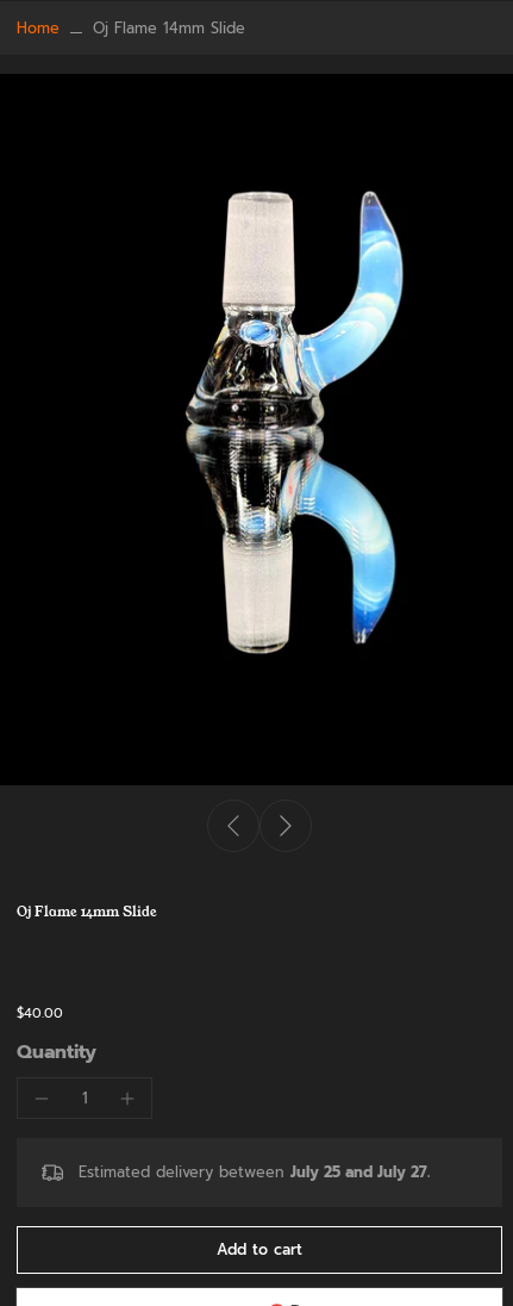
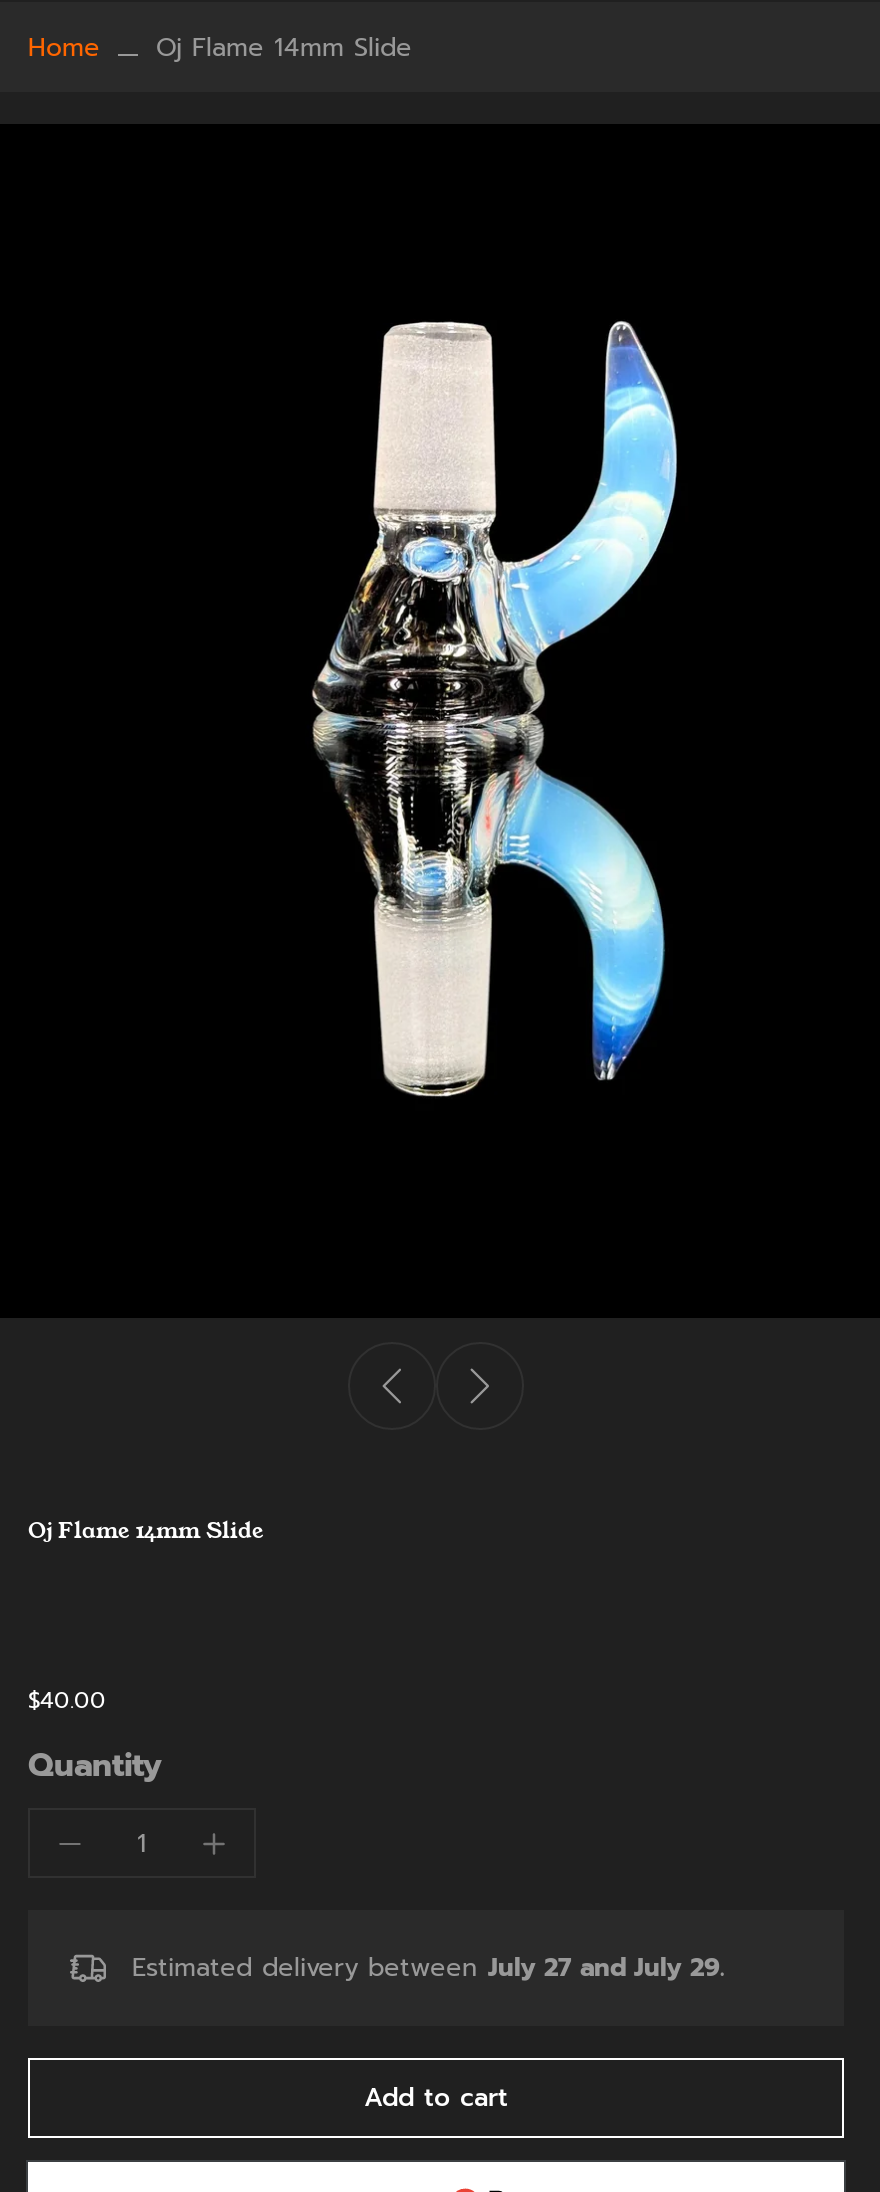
- Estimated delivery between July 25 and July 27.
+ Estimated delivery between July 27 and July 29.
